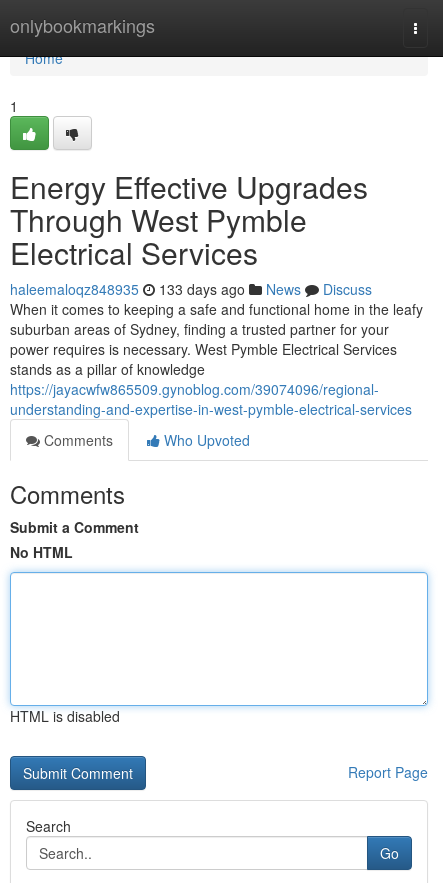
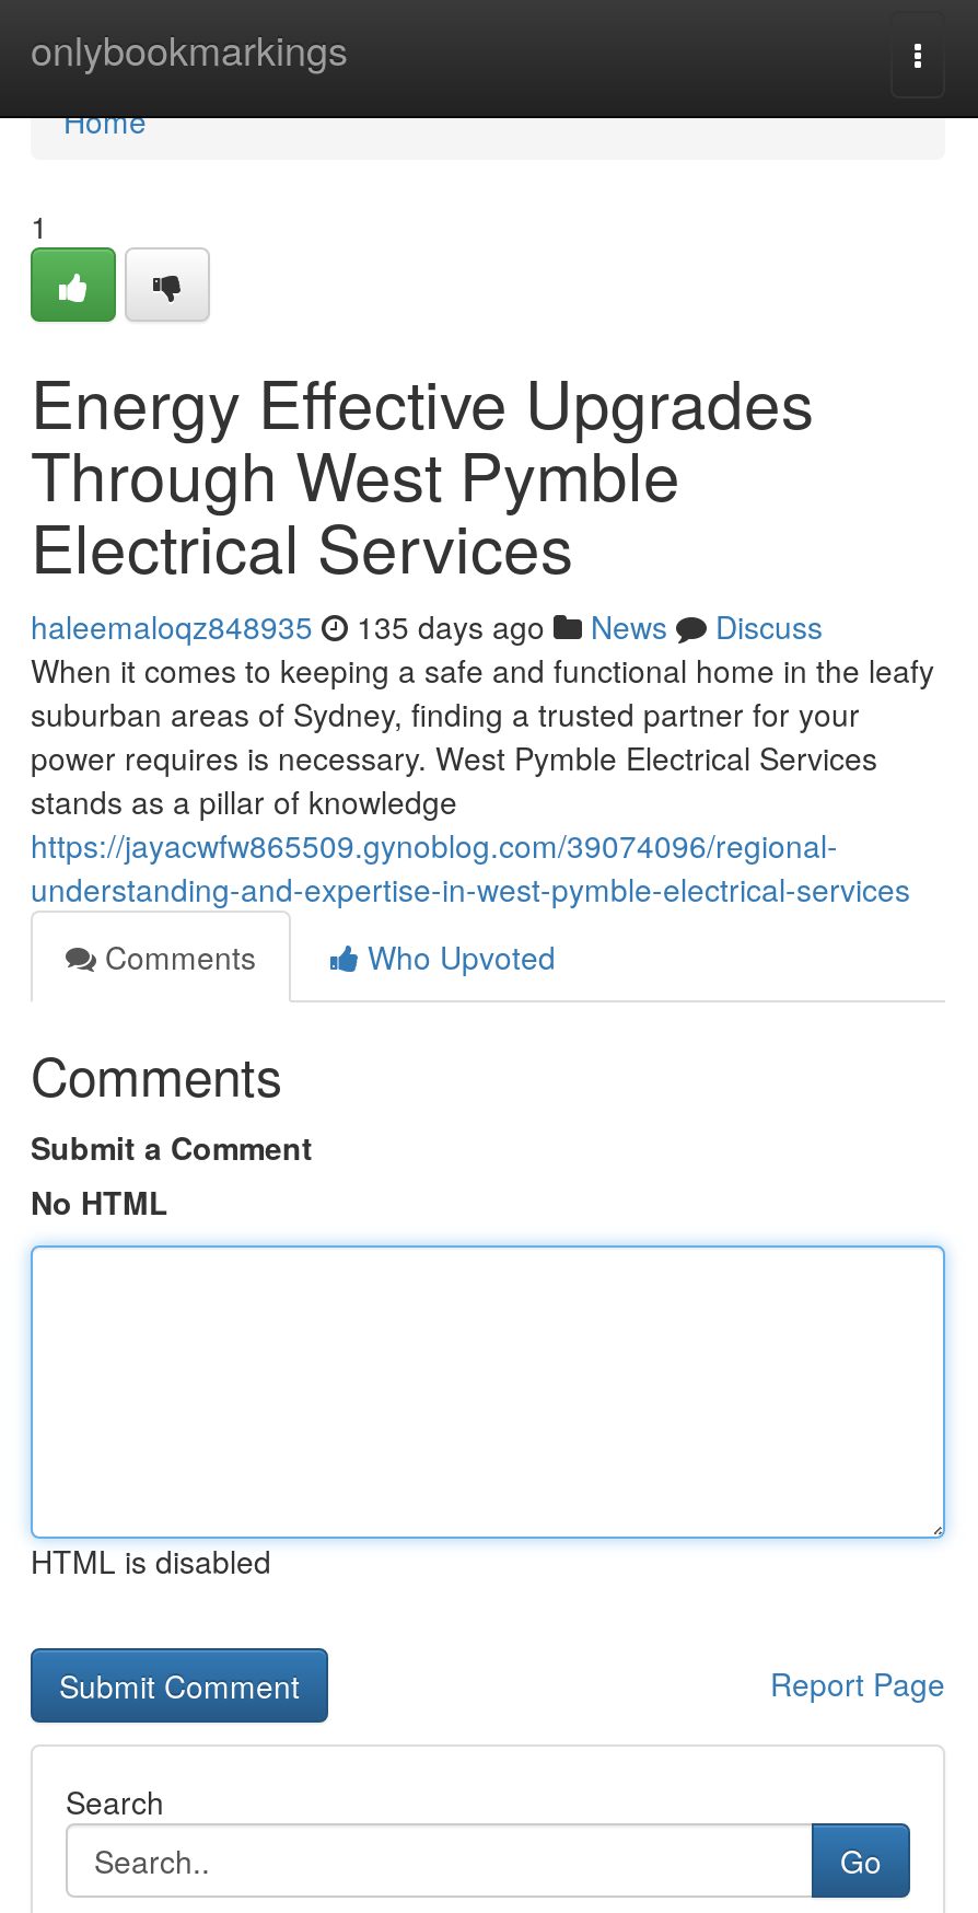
- haleemaloqz848935 133 days ago News Discuss
+ haleemaloqz848935 135 days ago News Discuss
